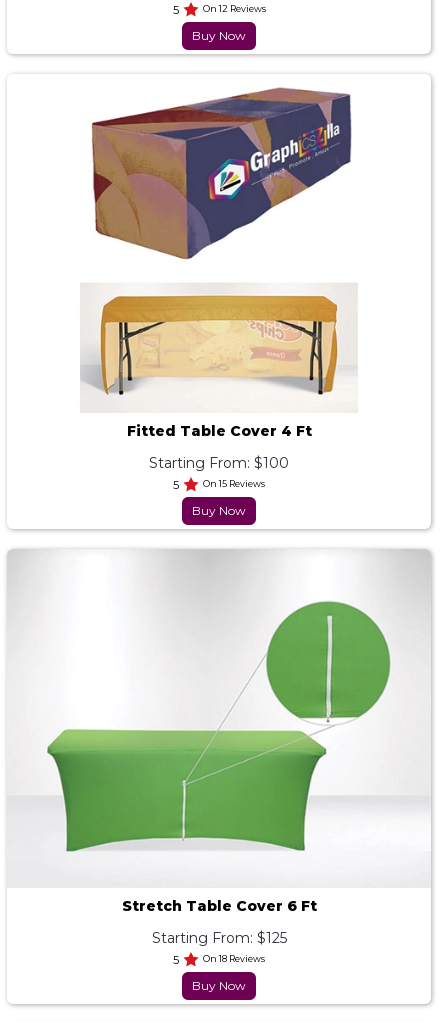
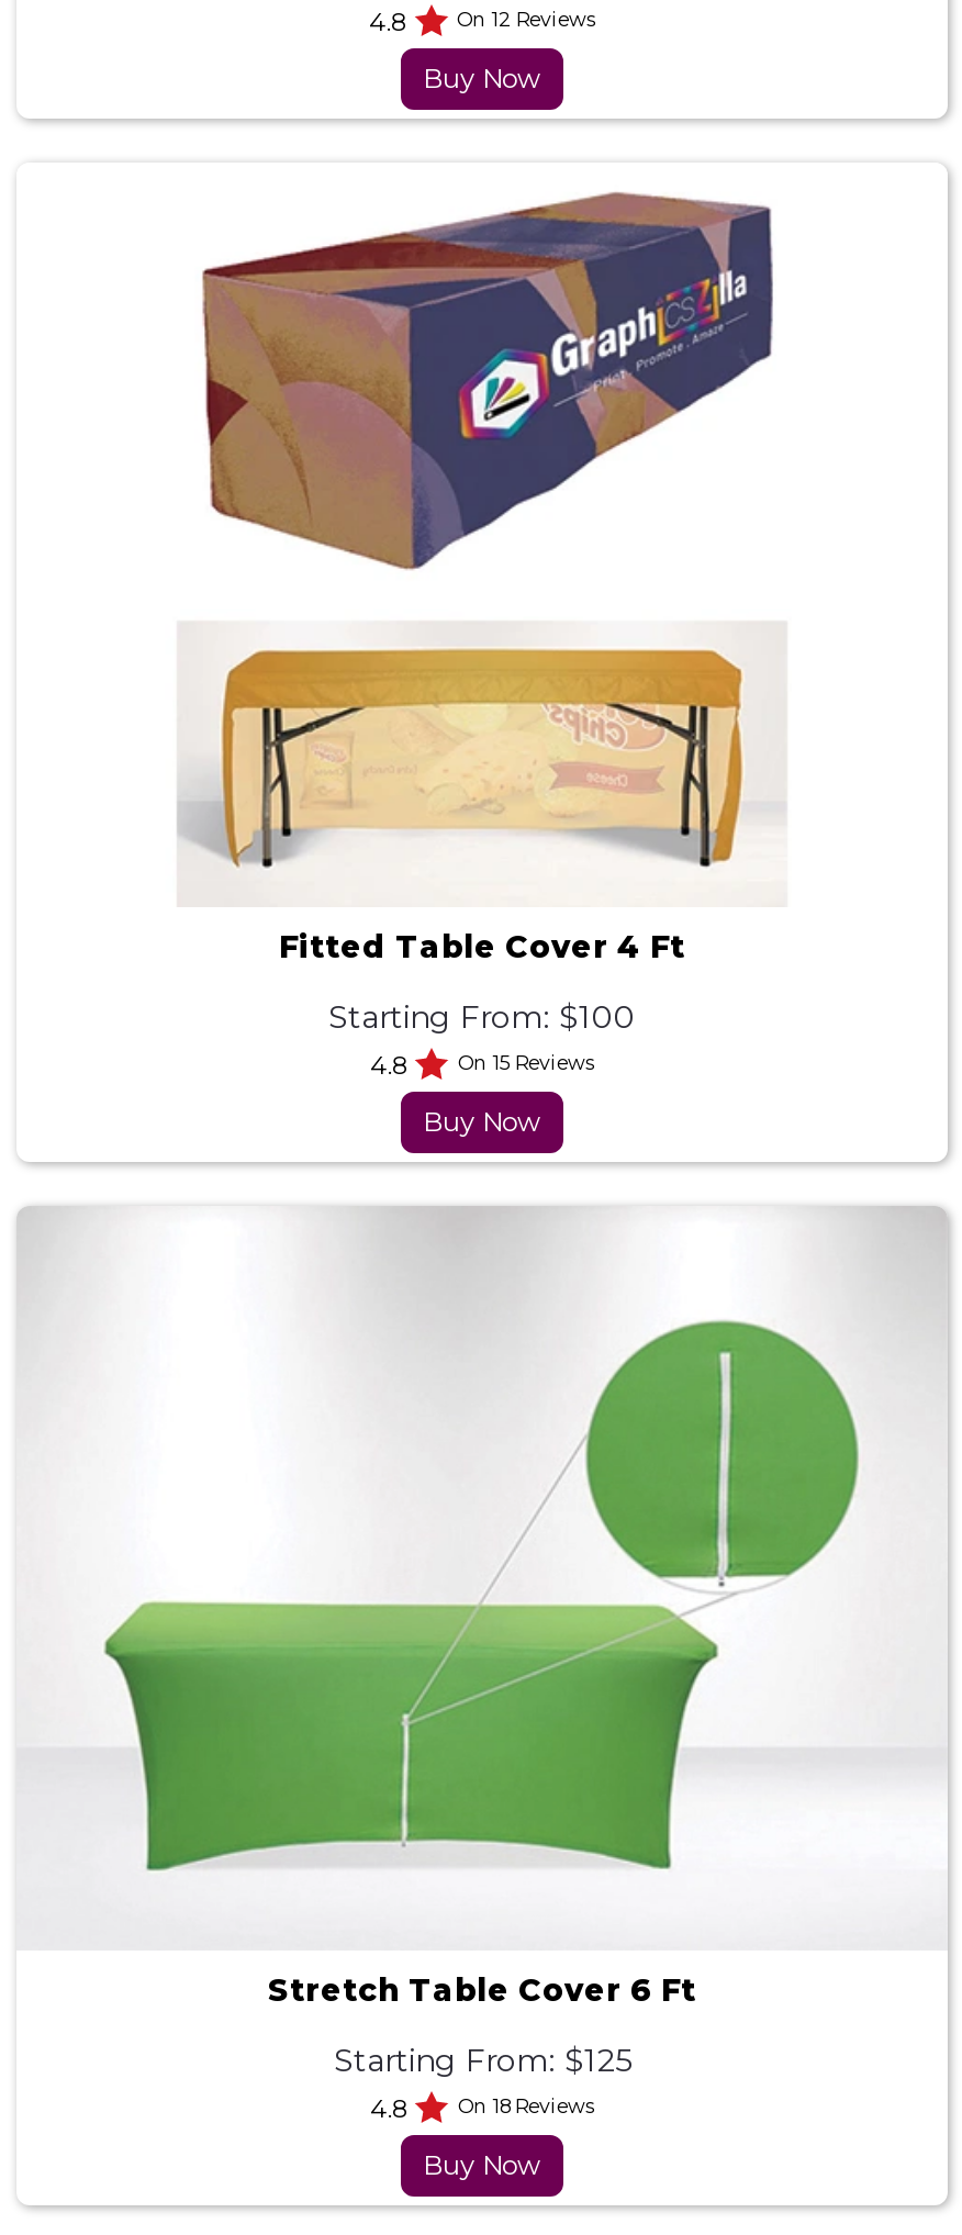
- 5
+ 4.8

- 5
+ 4.8

- 5
+ 4.8
